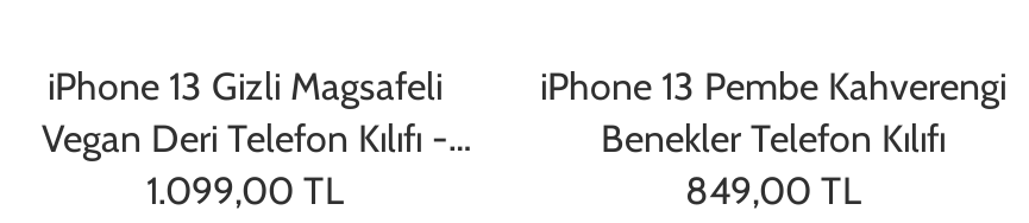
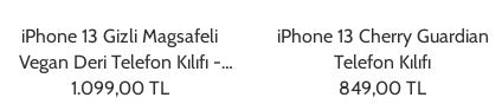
- iPhone 13 Pembe Kahverengi
- Benekler Telefon Kılıfı
+ iPhone 13 Cherry Guardian
+ Telefon Kılıfı
